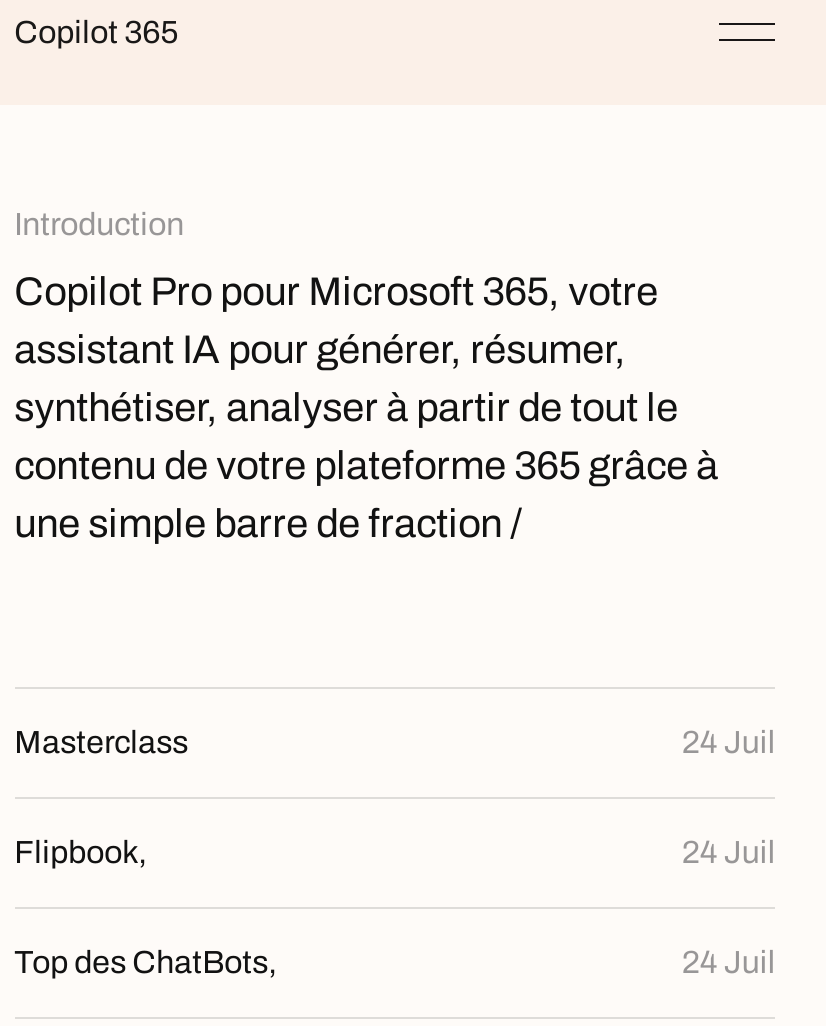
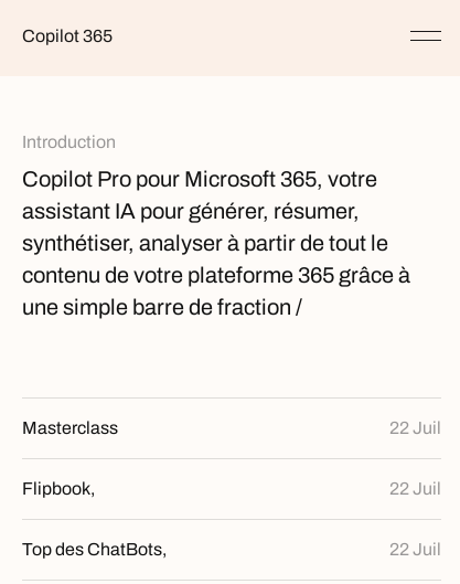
- 24 Juil
+ 22 Juil

- 24 Juil
+ 22 Juil

- 24 Juil
+ 22 Juil
